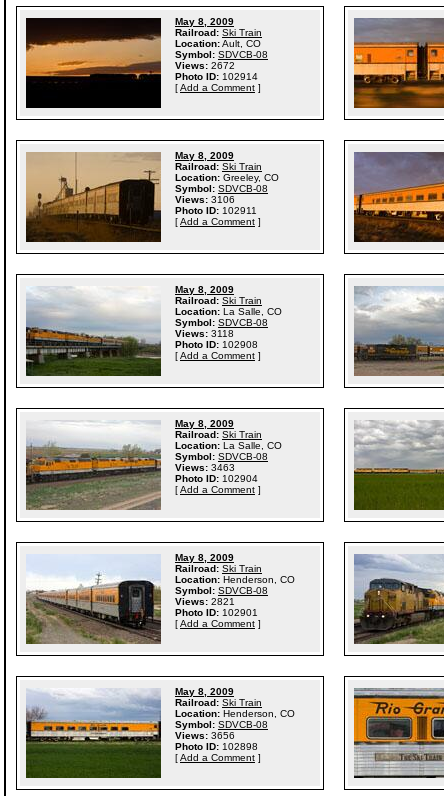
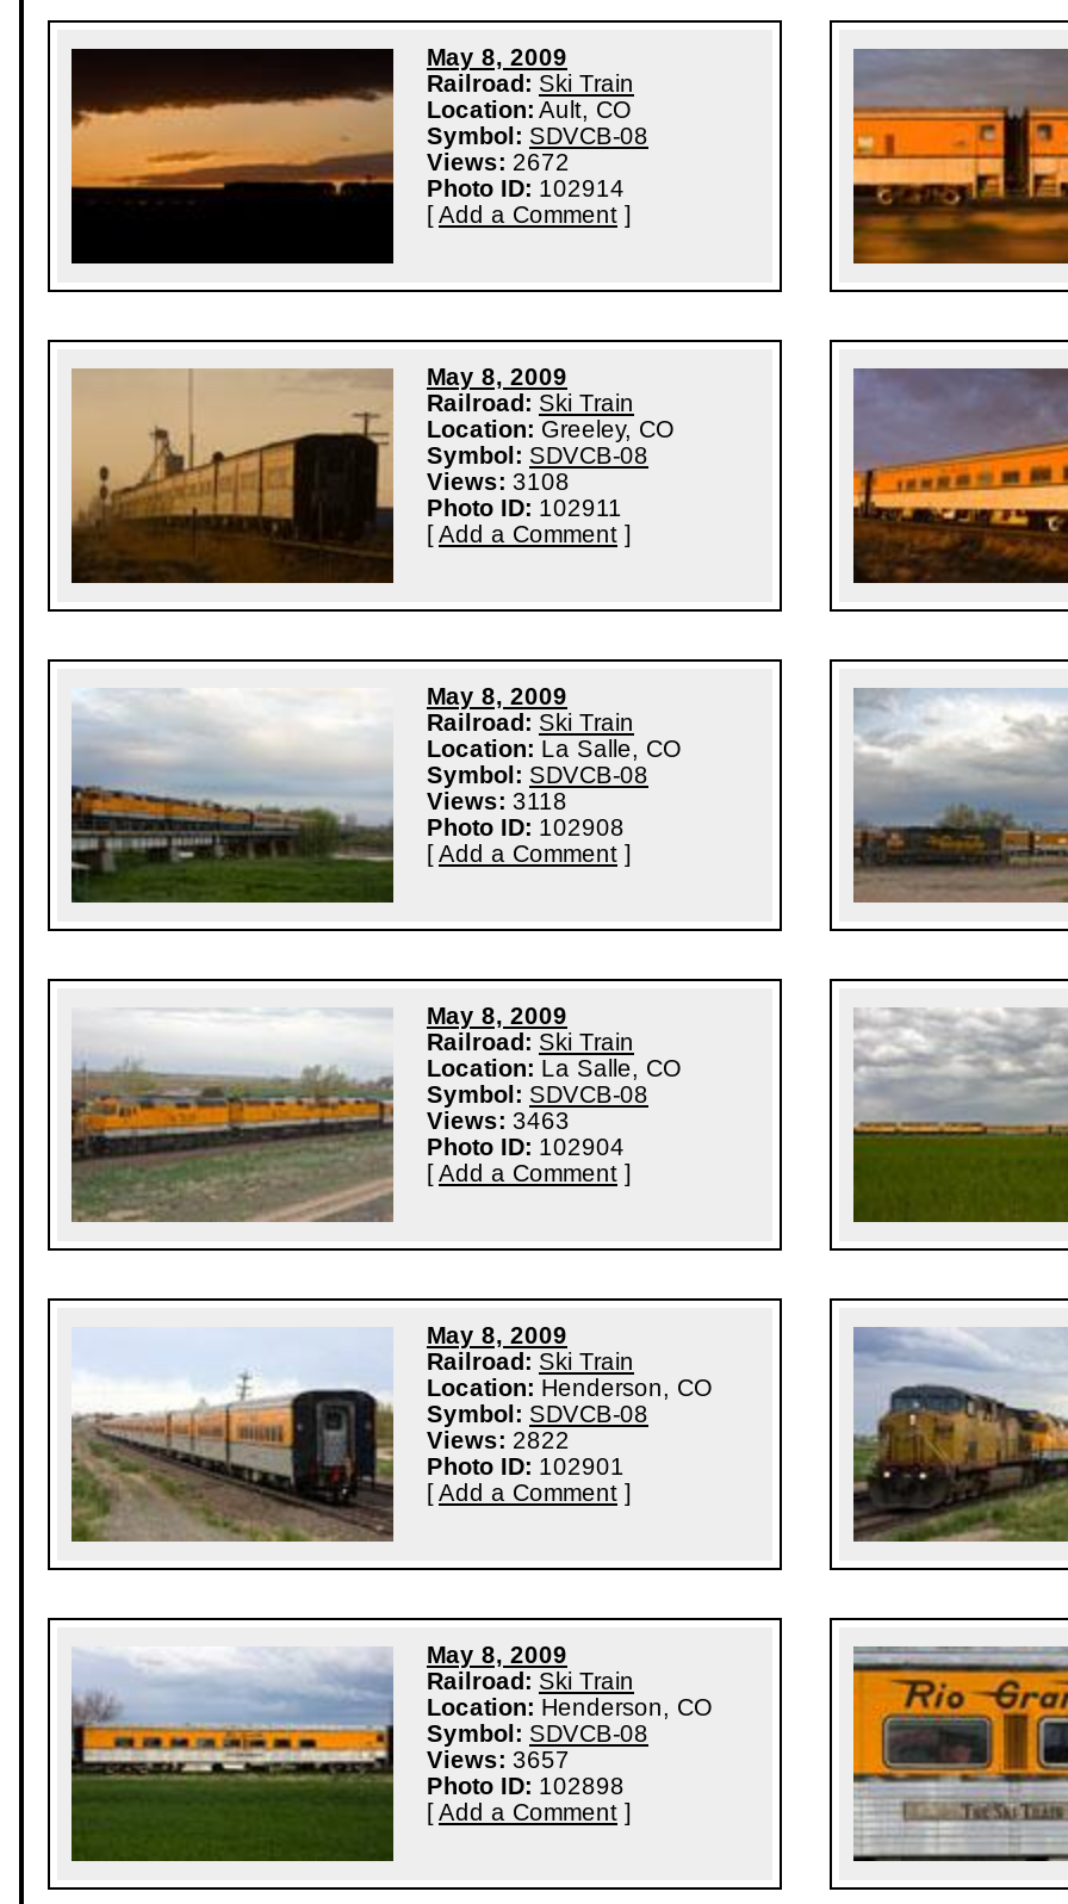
- Views: 3106
+ Views: 3108

- Views: 2821
+ Views: 2822

- Views: 3656
+ Views: 3657
